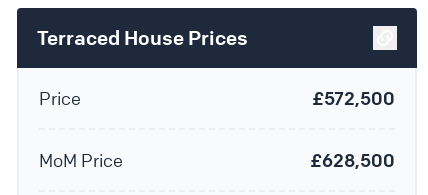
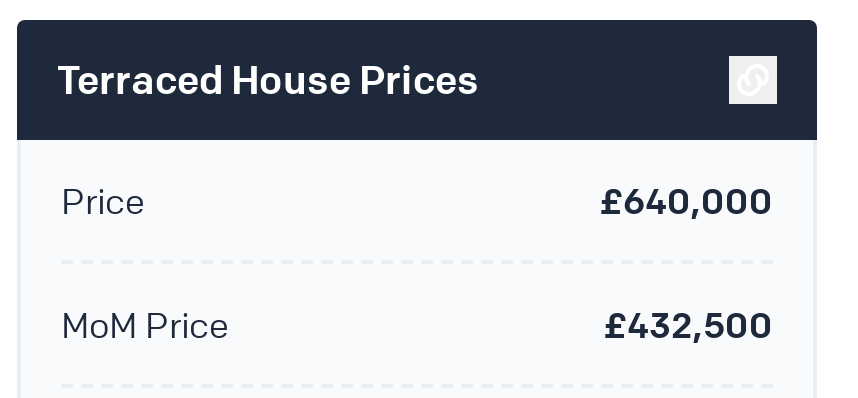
- £572,500
+ £640,000

- £628,500
+ £432,500
